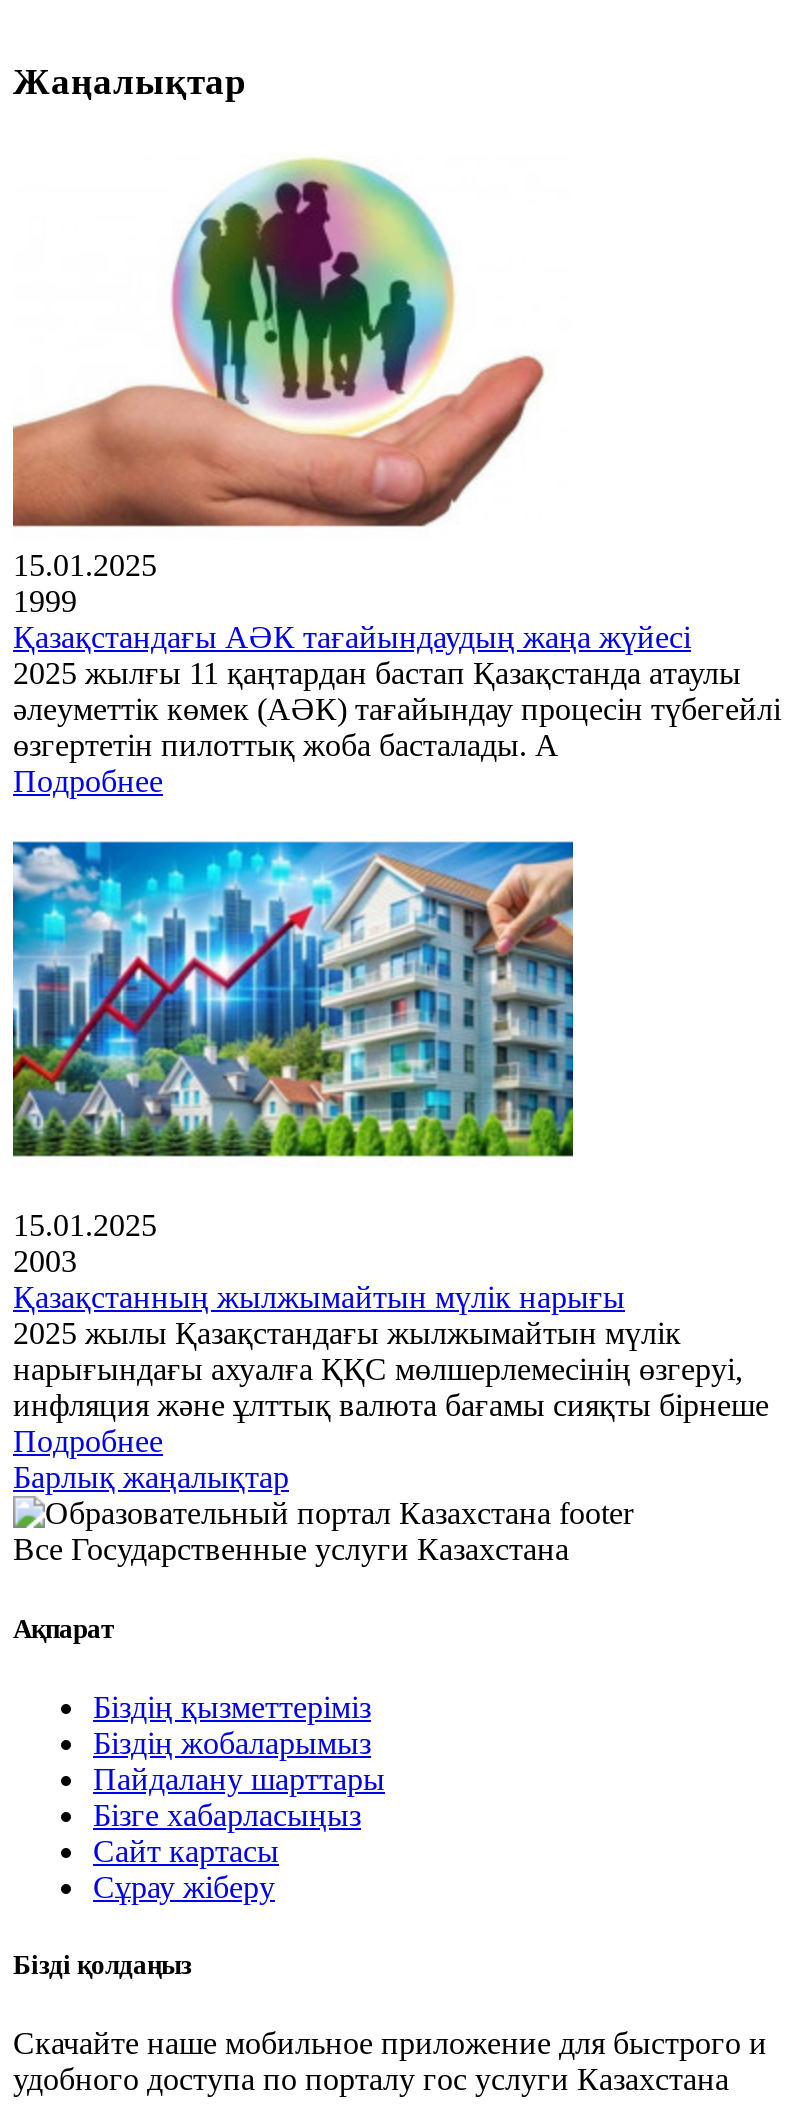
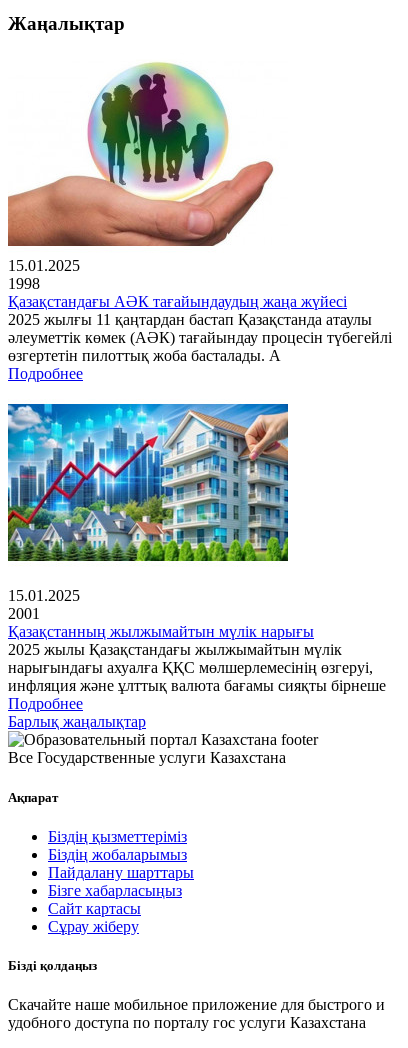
- 1999
+ 1998

- 2003
+ 2001
